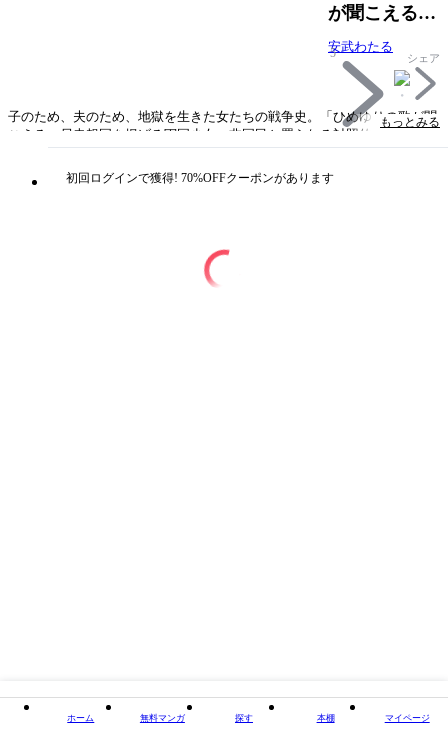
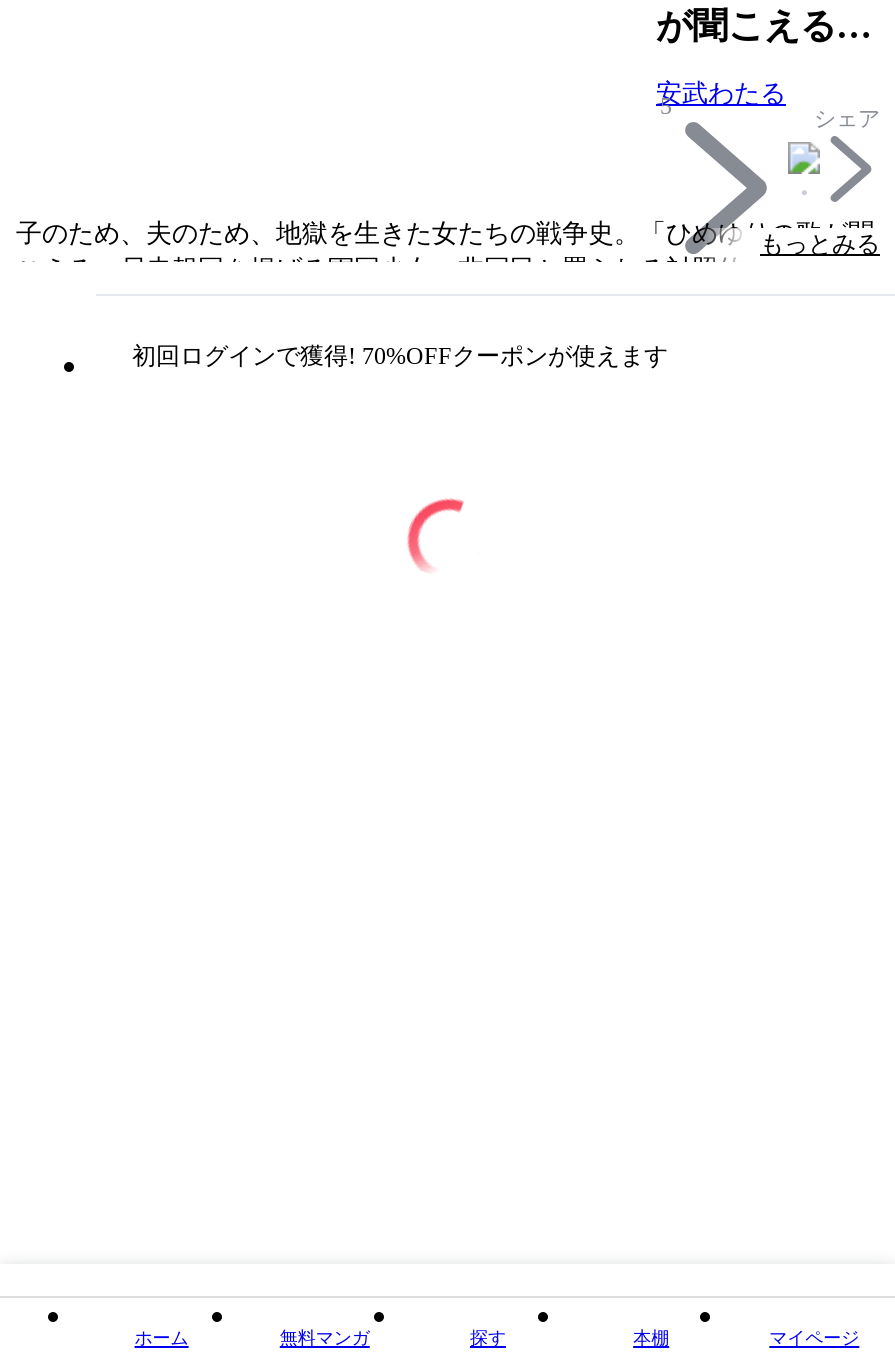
- 初回ログインで獲得! 70%OFFクーポンがあります
+ 初回ログインで獲得! 70%OFFクーポンが使えます
